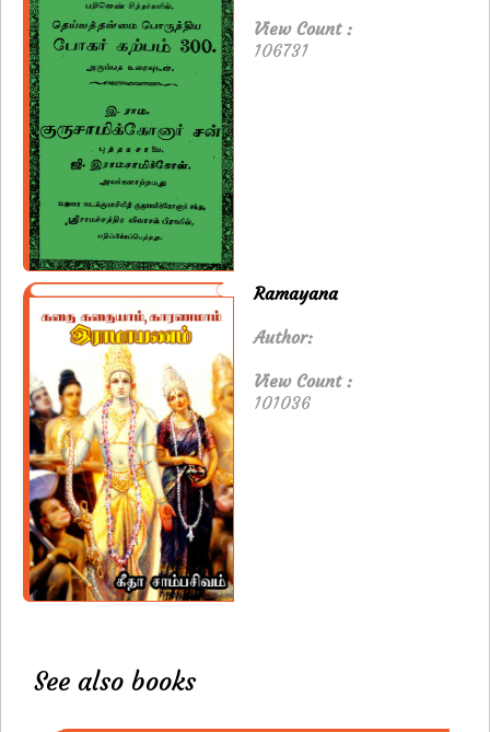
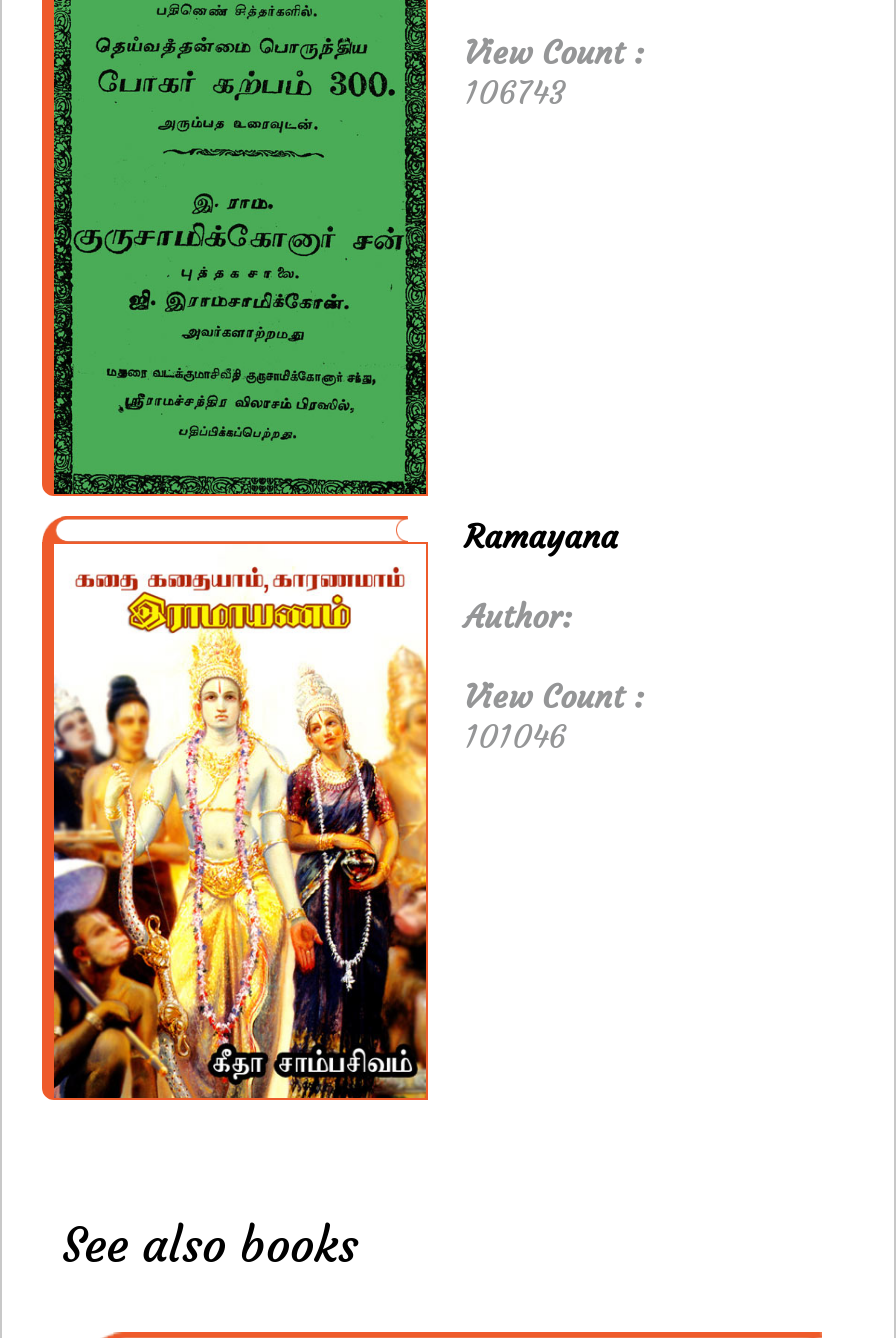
- 106731
+ 106743

- 101036
+ 101046
